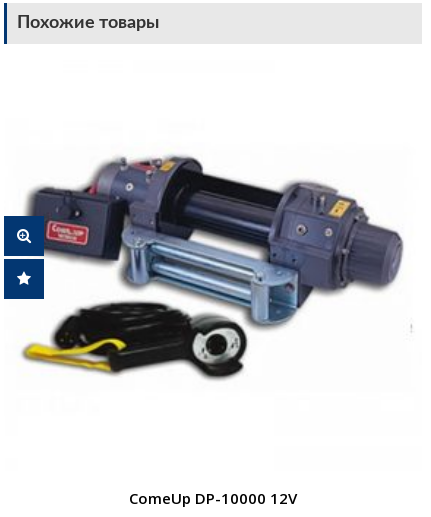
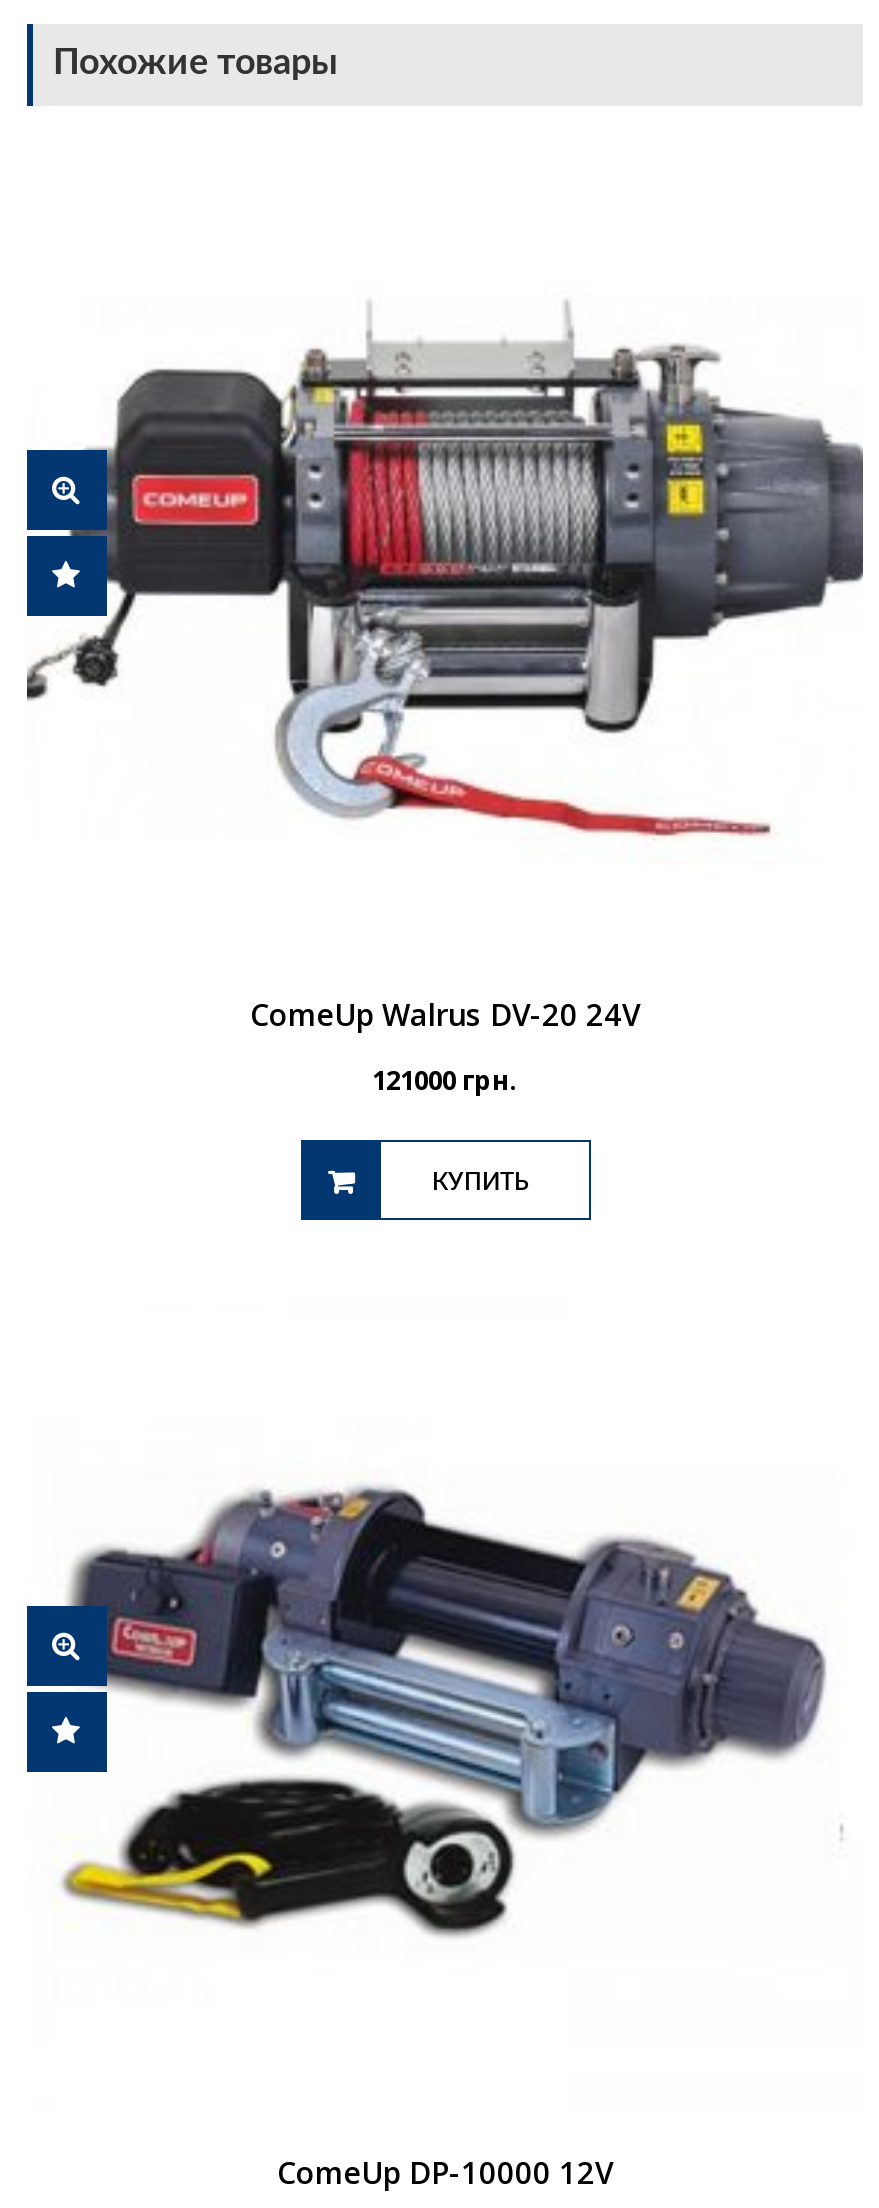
+ [image]

+ ComeUp Walrus DV-20 24V
+ 121000 грн.
+ КУПИТЬ
